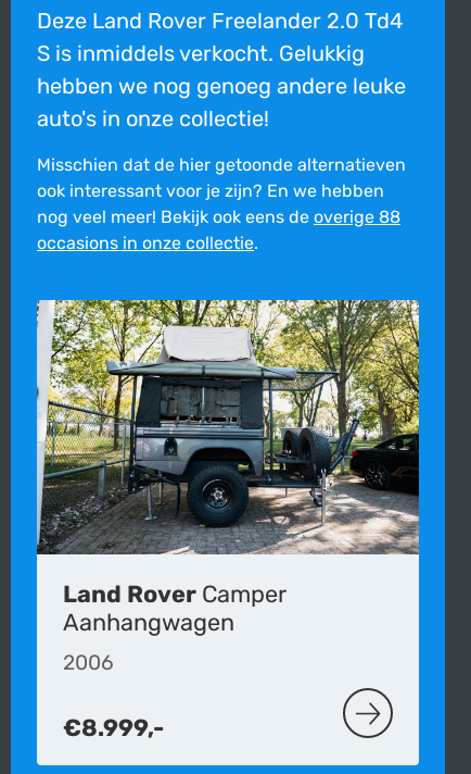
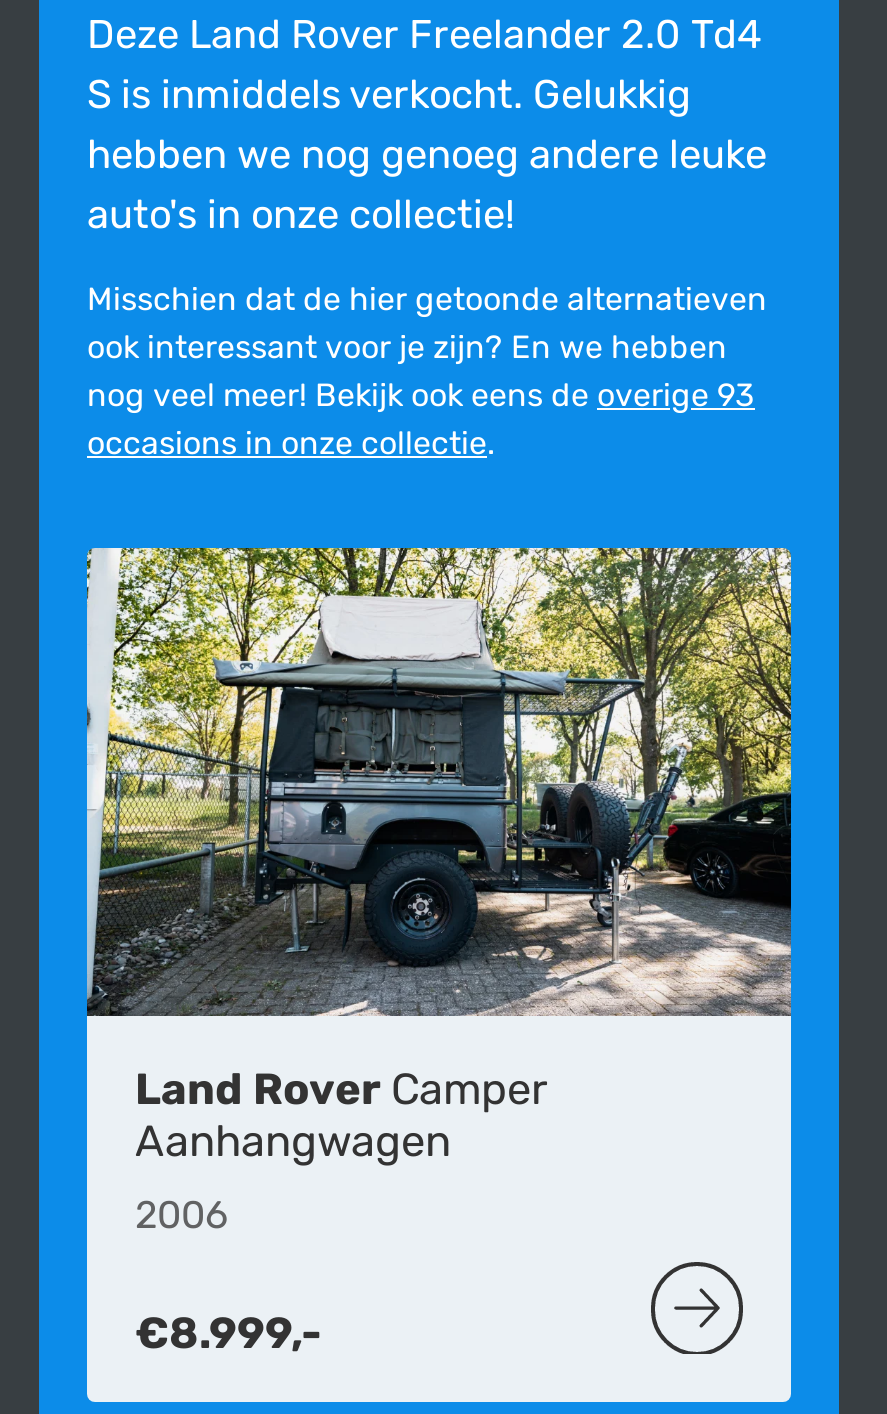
- nog veel meer! Bekijk ook eens de overige 88
+ nog veel meer! Bekijk ook eens de overige 93
